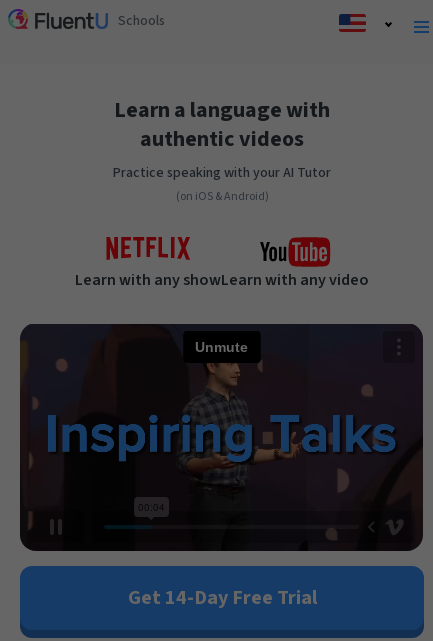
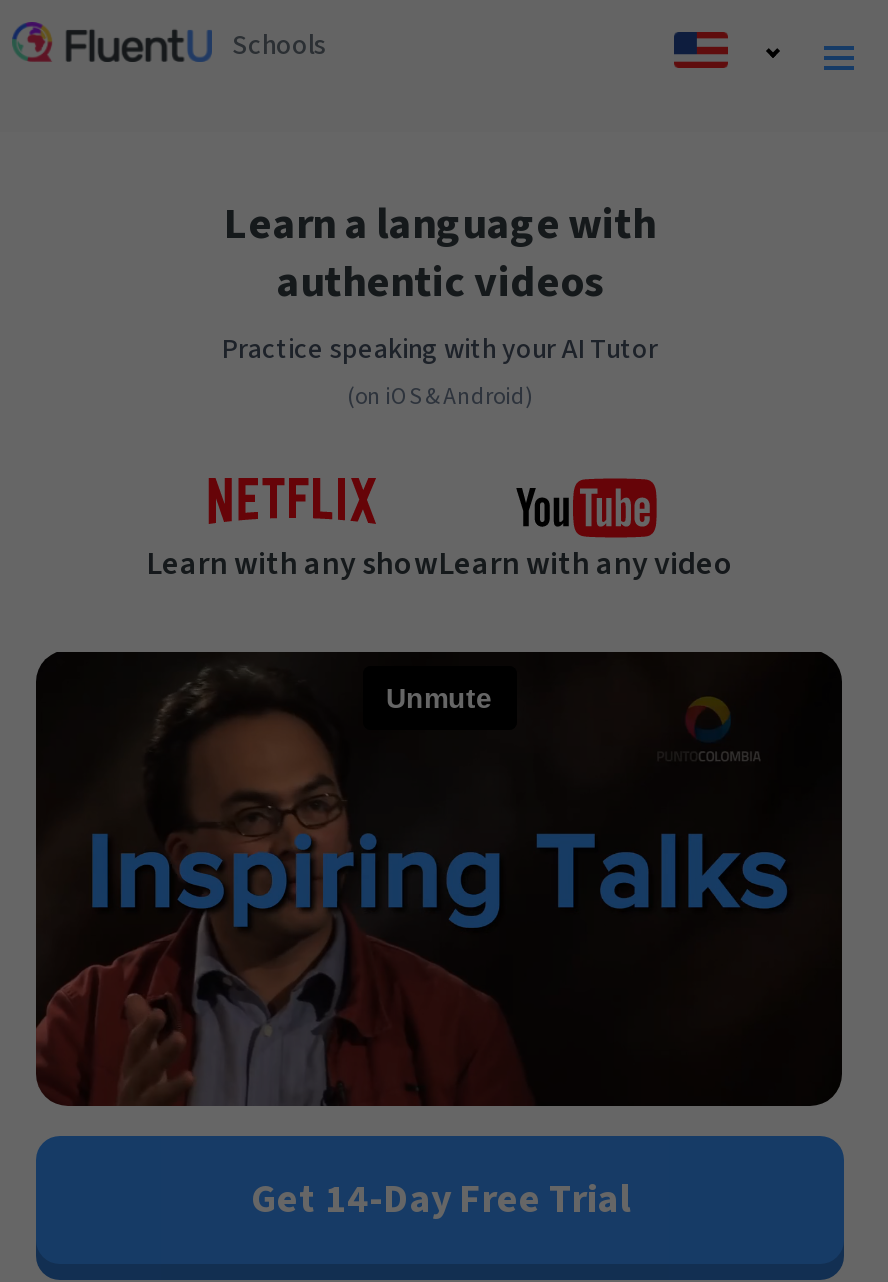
- [image]
+ [image]
